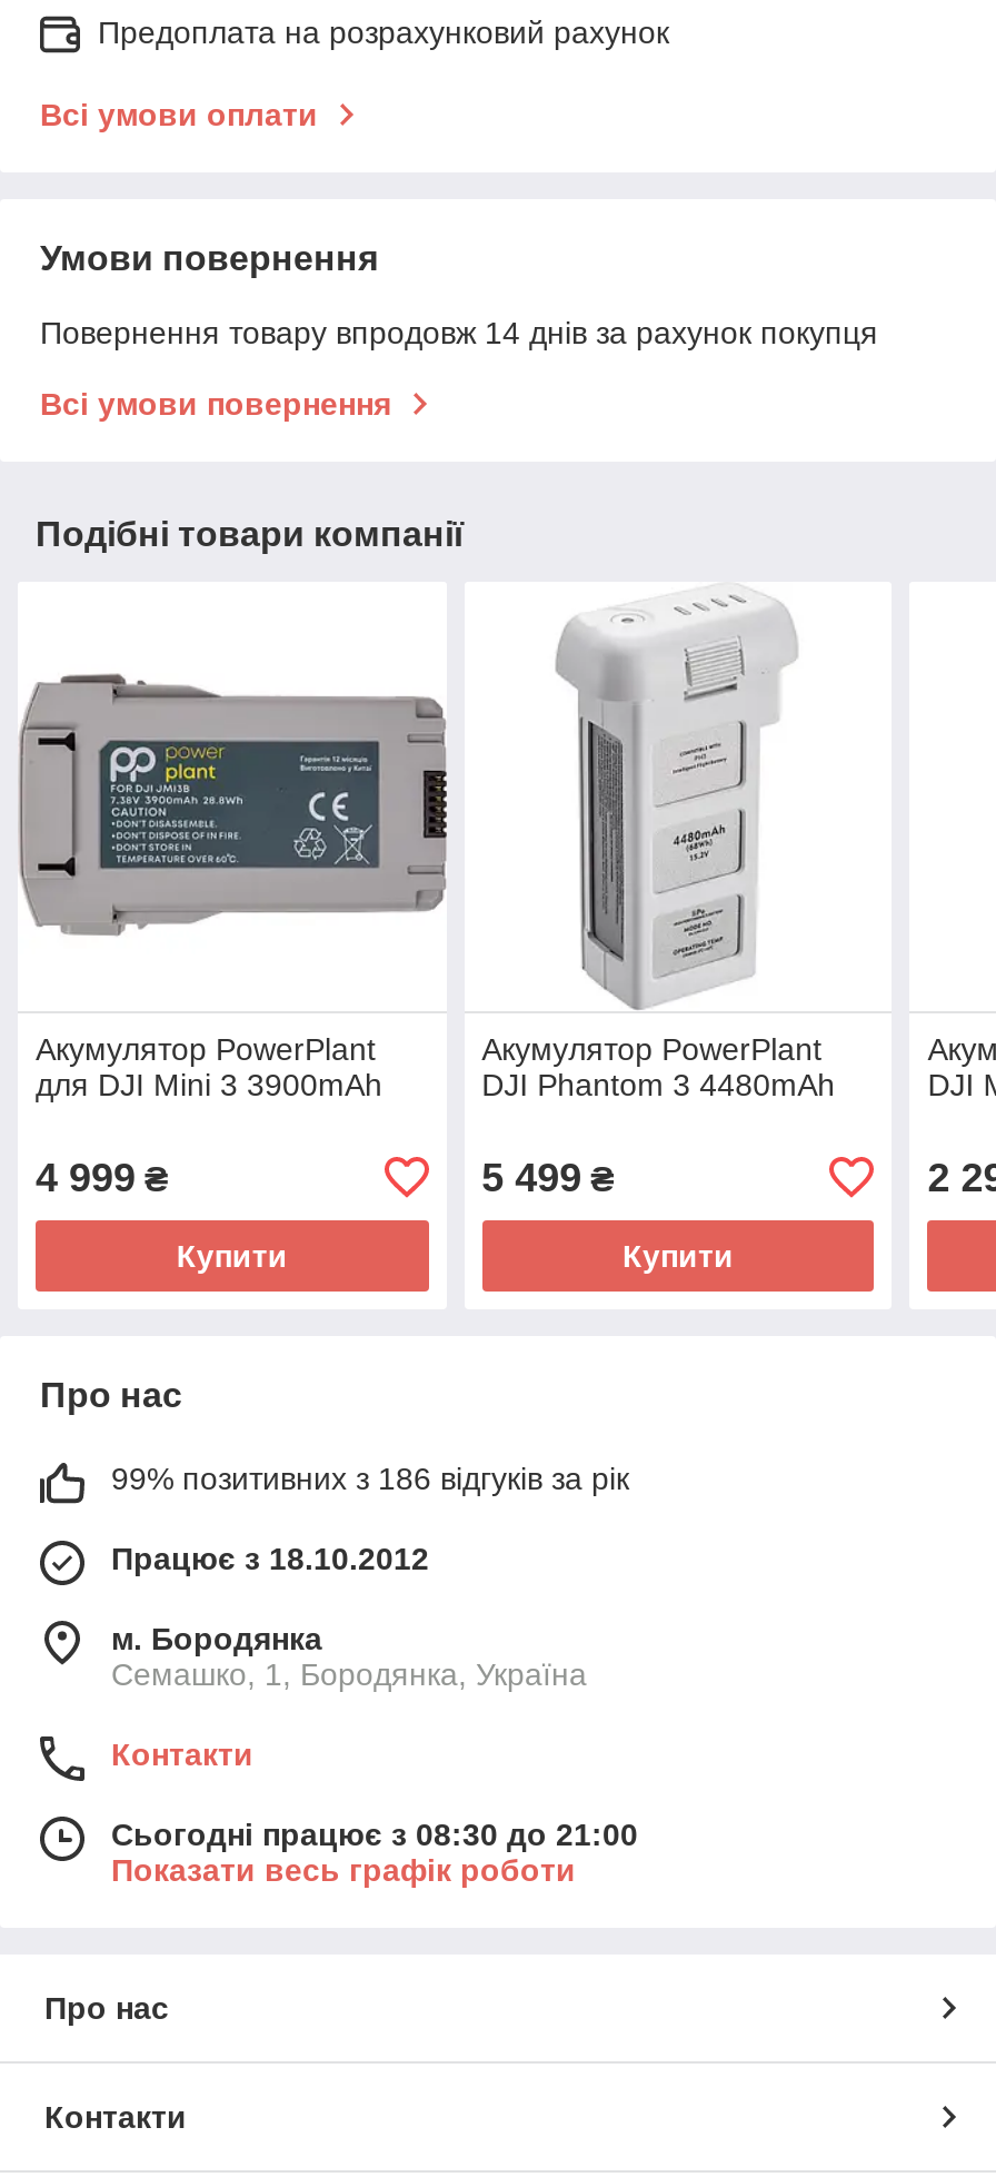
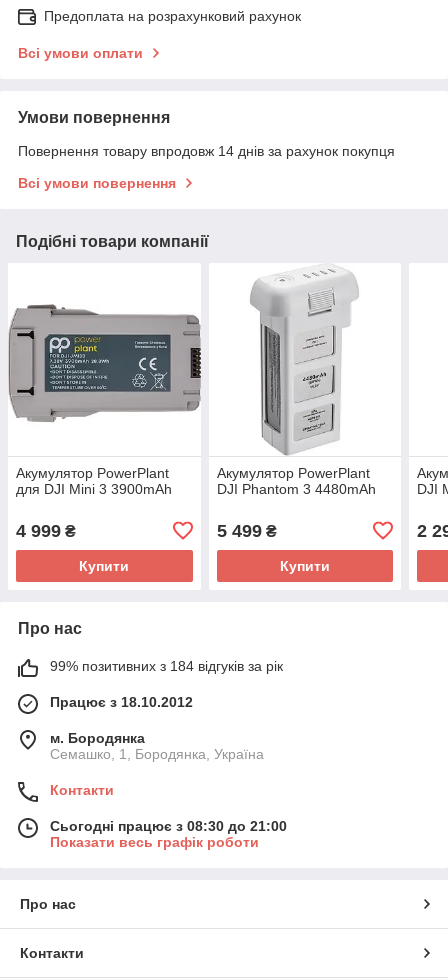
- 99% позитивних з 186 відгуків за рік
+ 99% позитивних з 184 відгуків за рік
